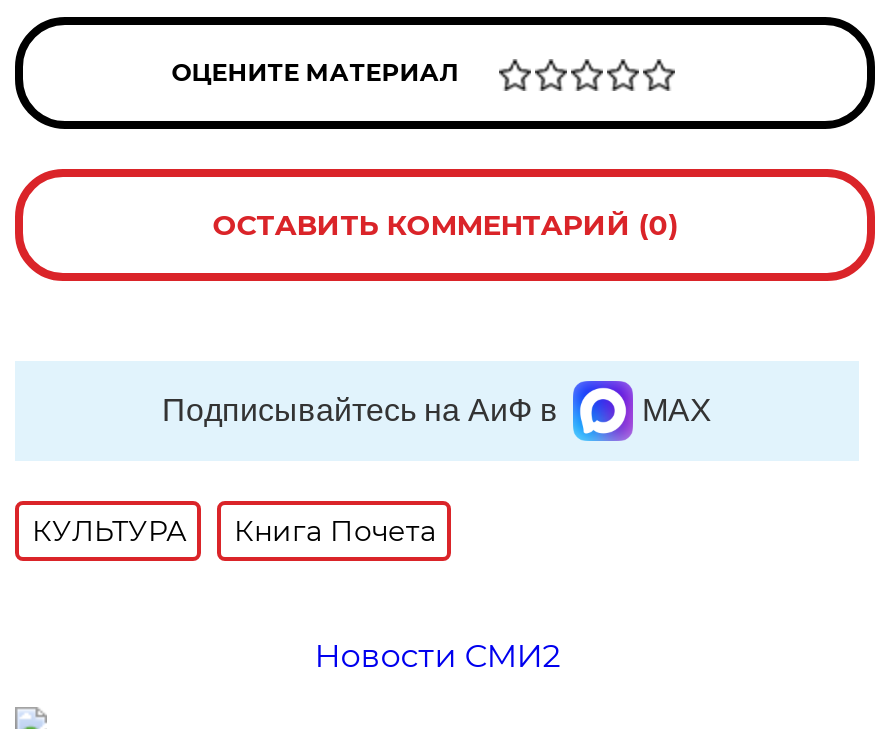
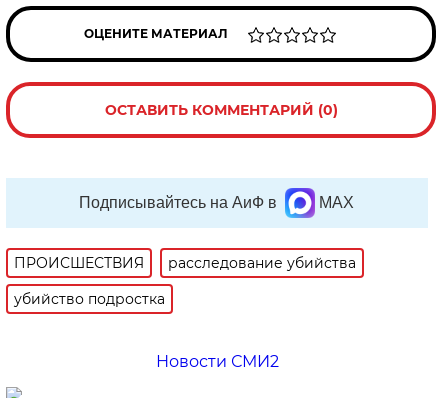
- КУЛЬТУРА
- Книга Почета
+ ПРОИСШЕСТВИЯ
+ расследование убийства
+ убийство подростка
